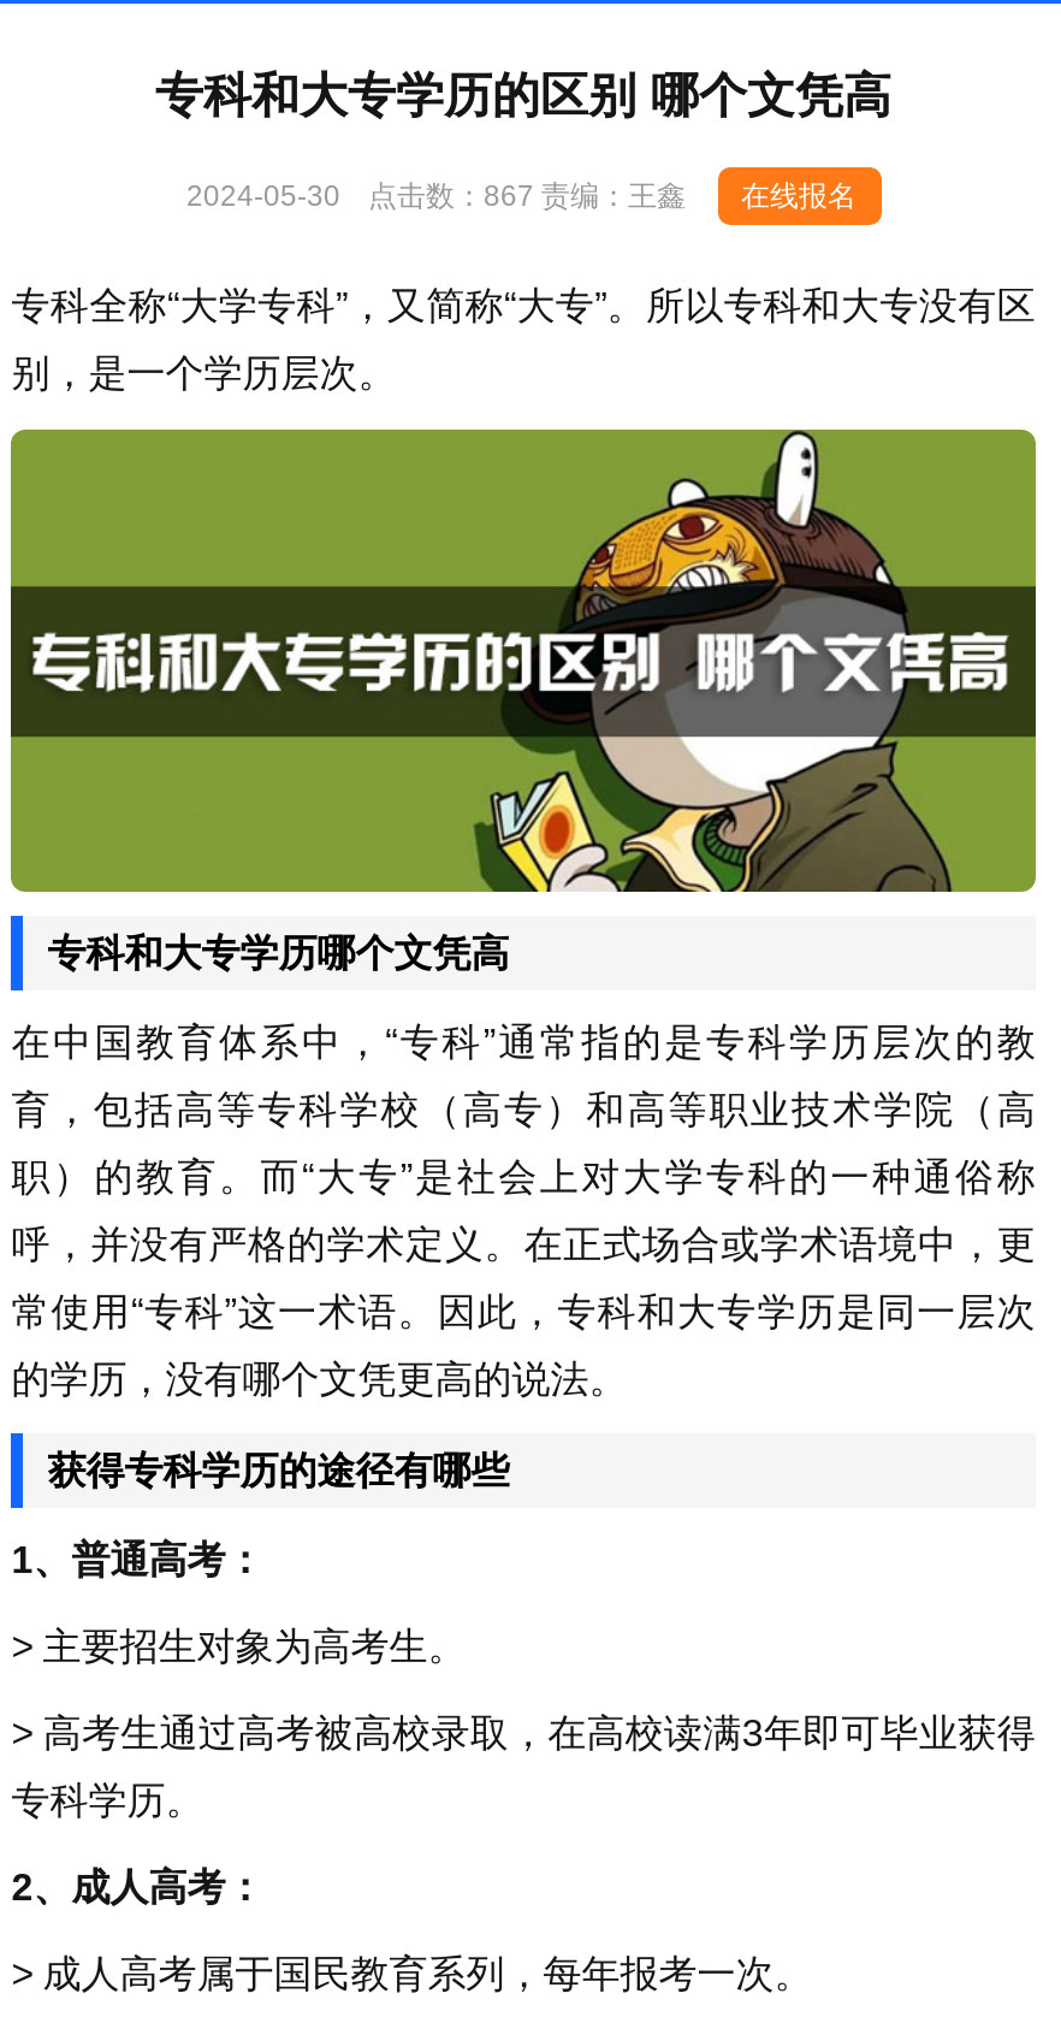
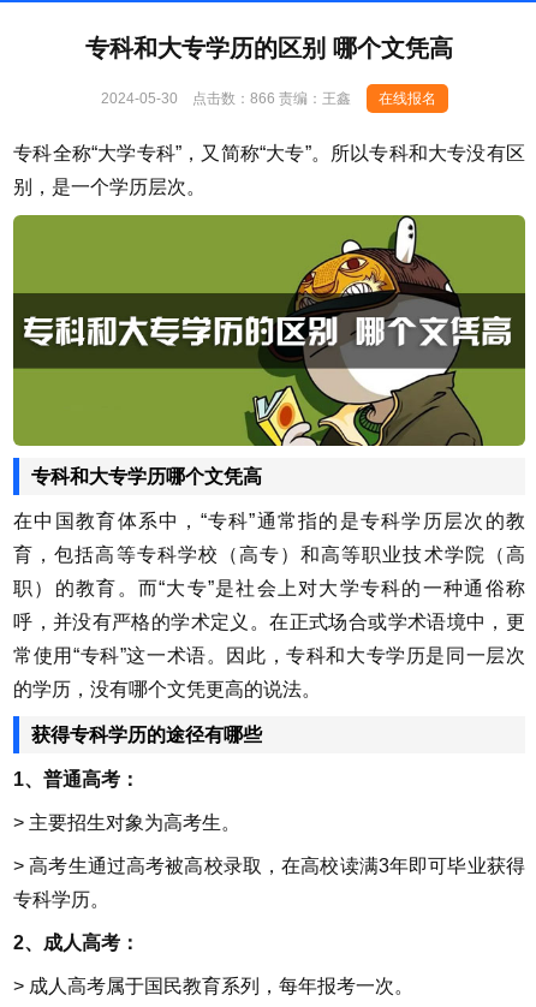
- 点击数：867 责编：王鑫
+ 点击数：866 责编：王鑫
